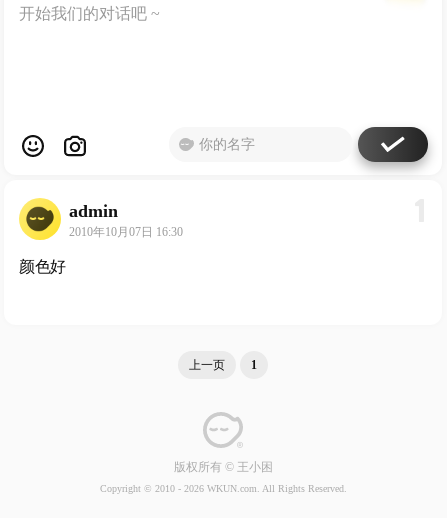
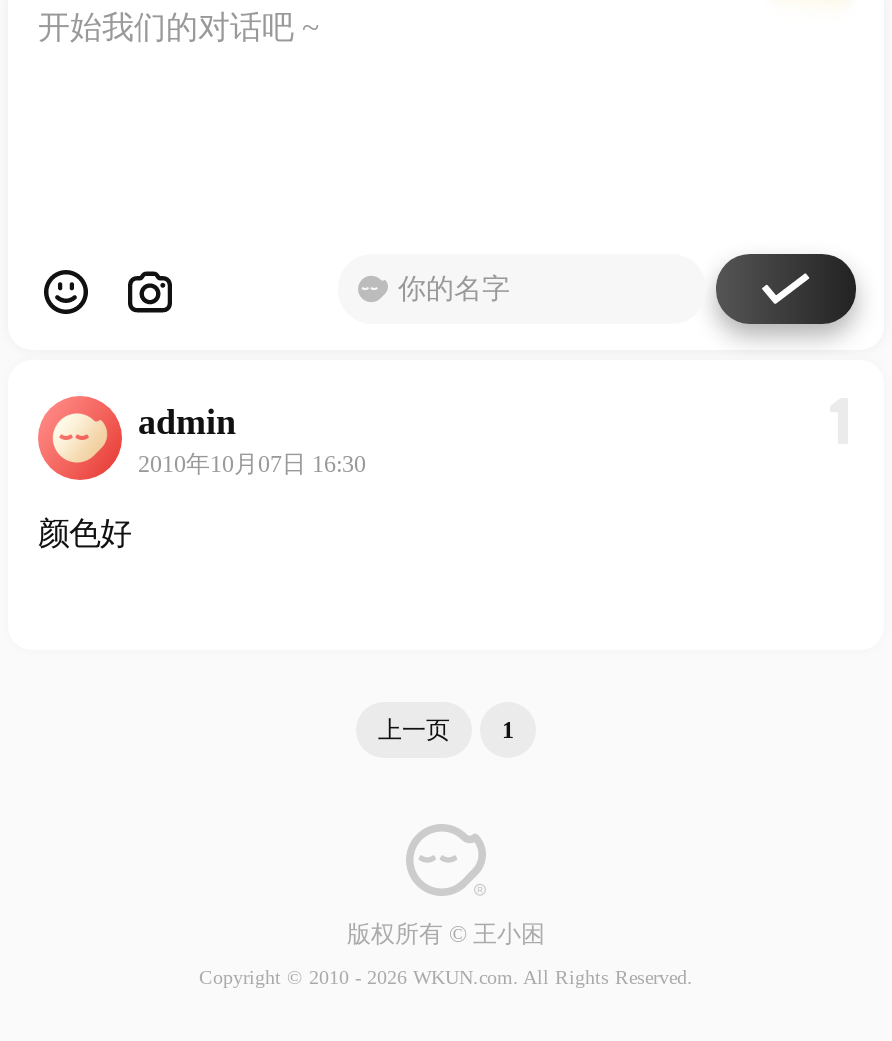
- [image]
+ [image]
